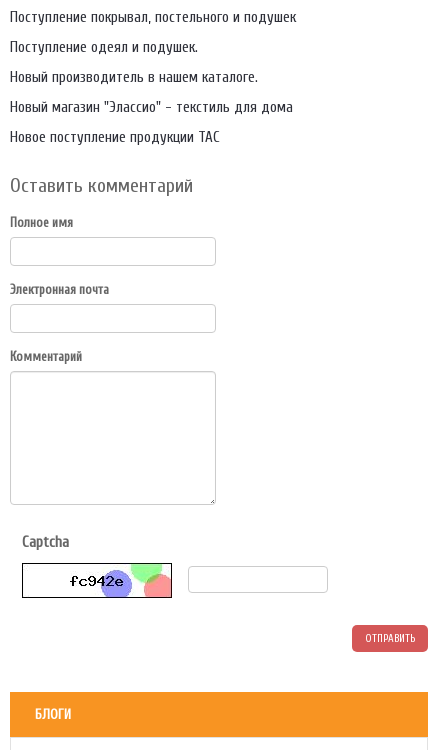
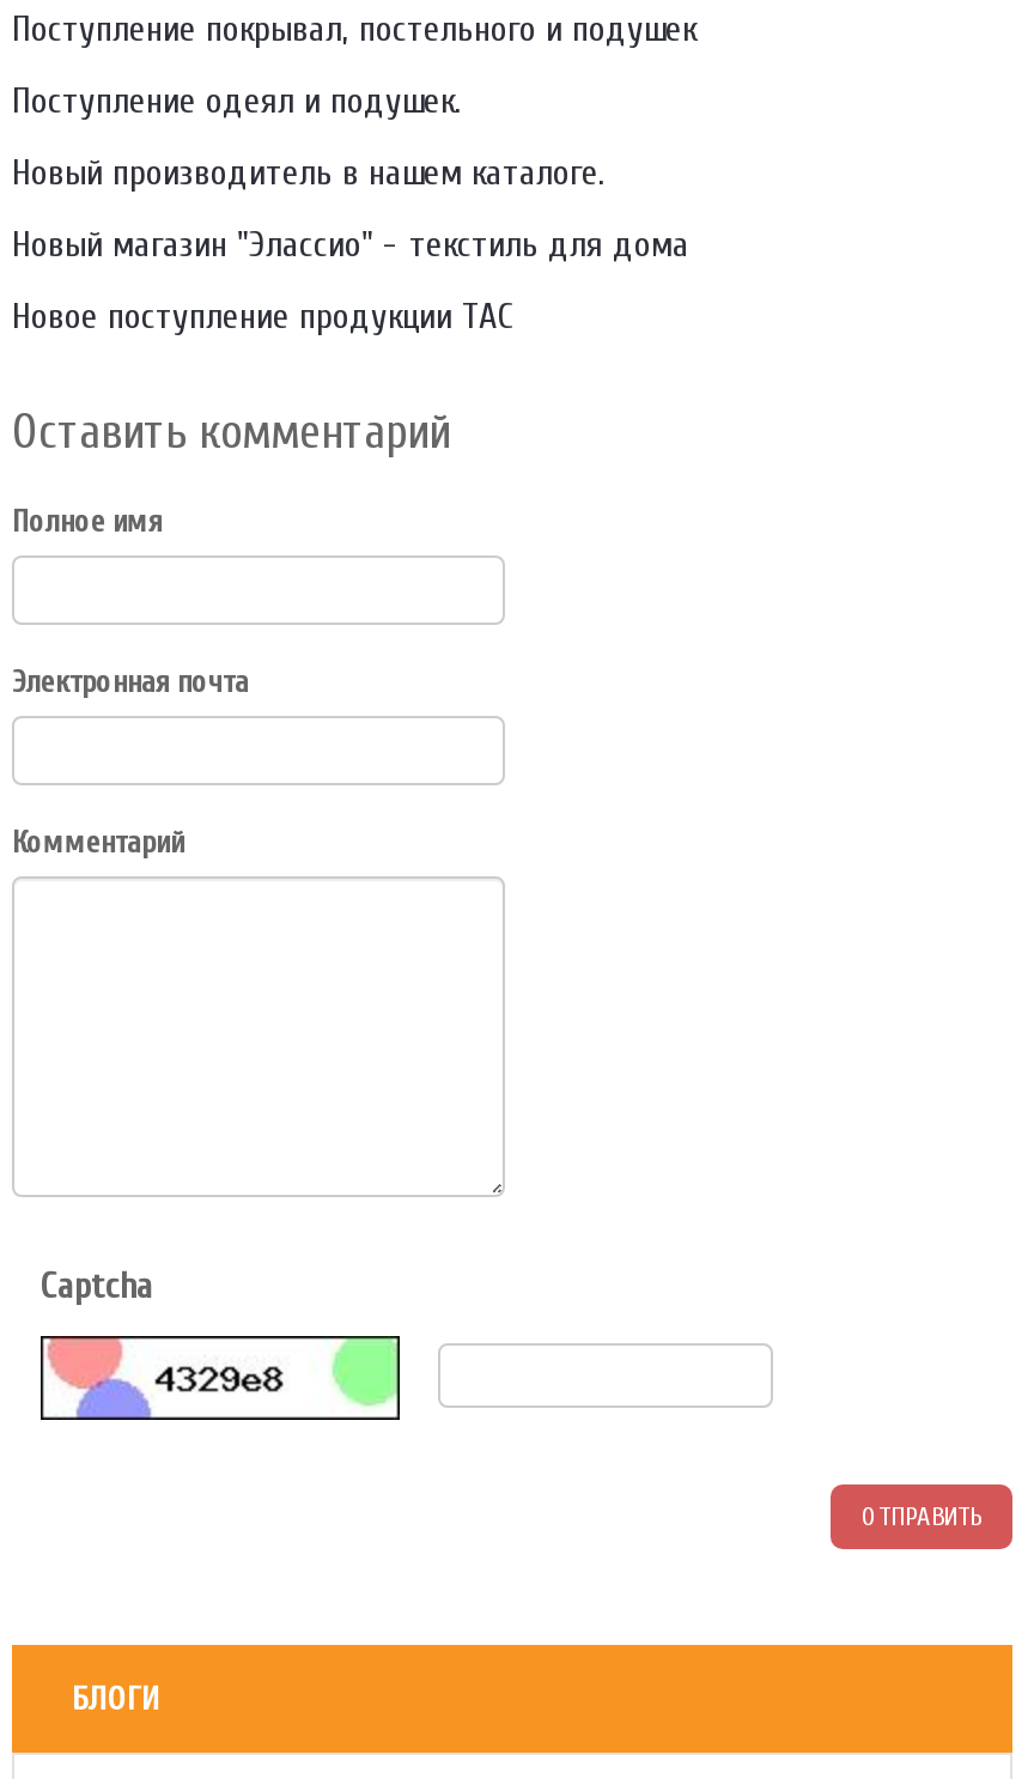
- [image]
+ [image]
